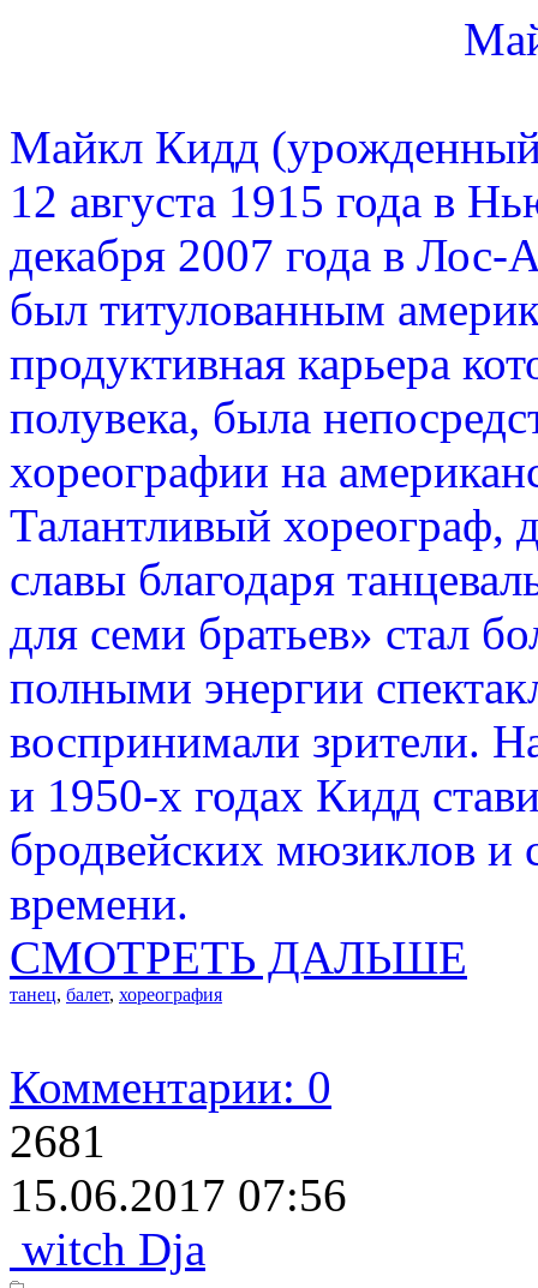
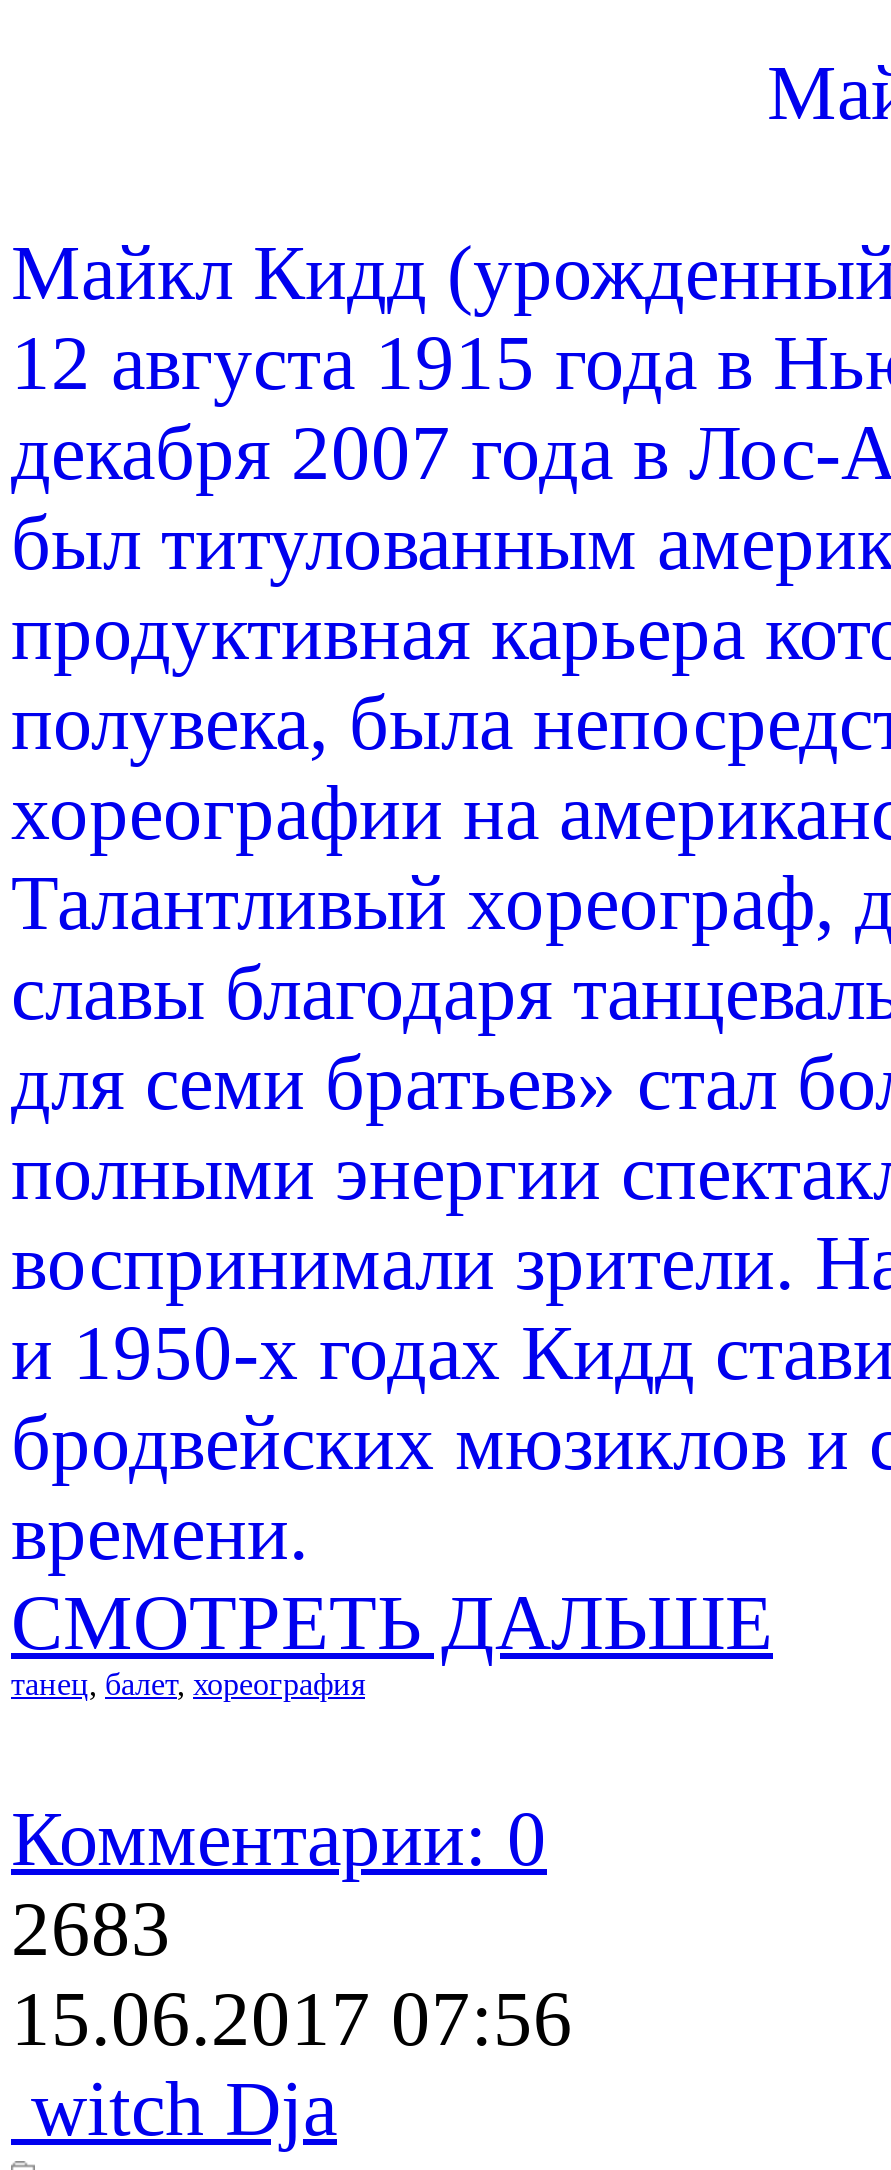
- 2681
+ 2683
